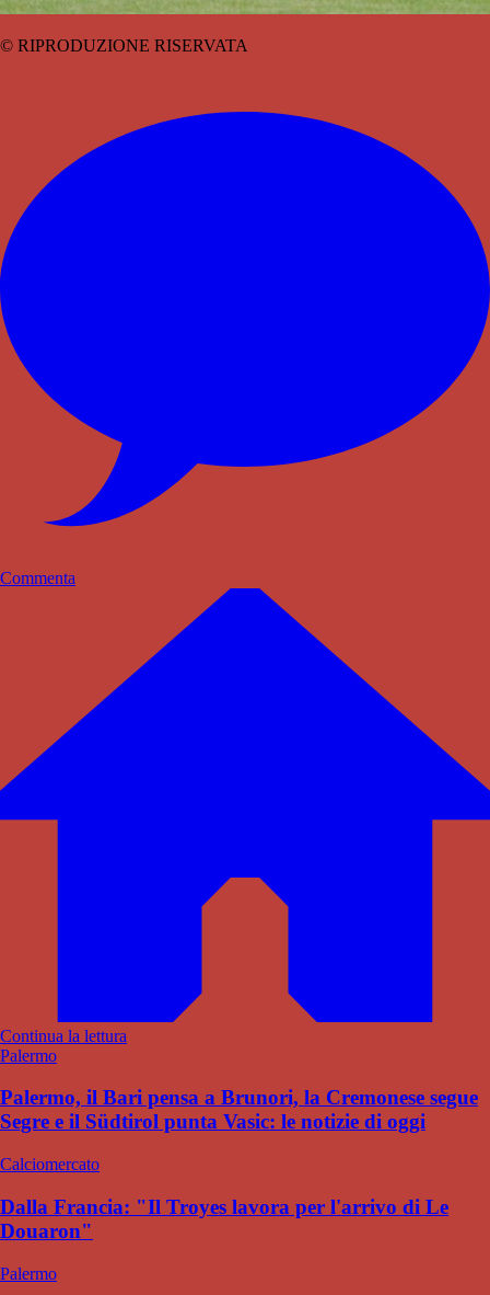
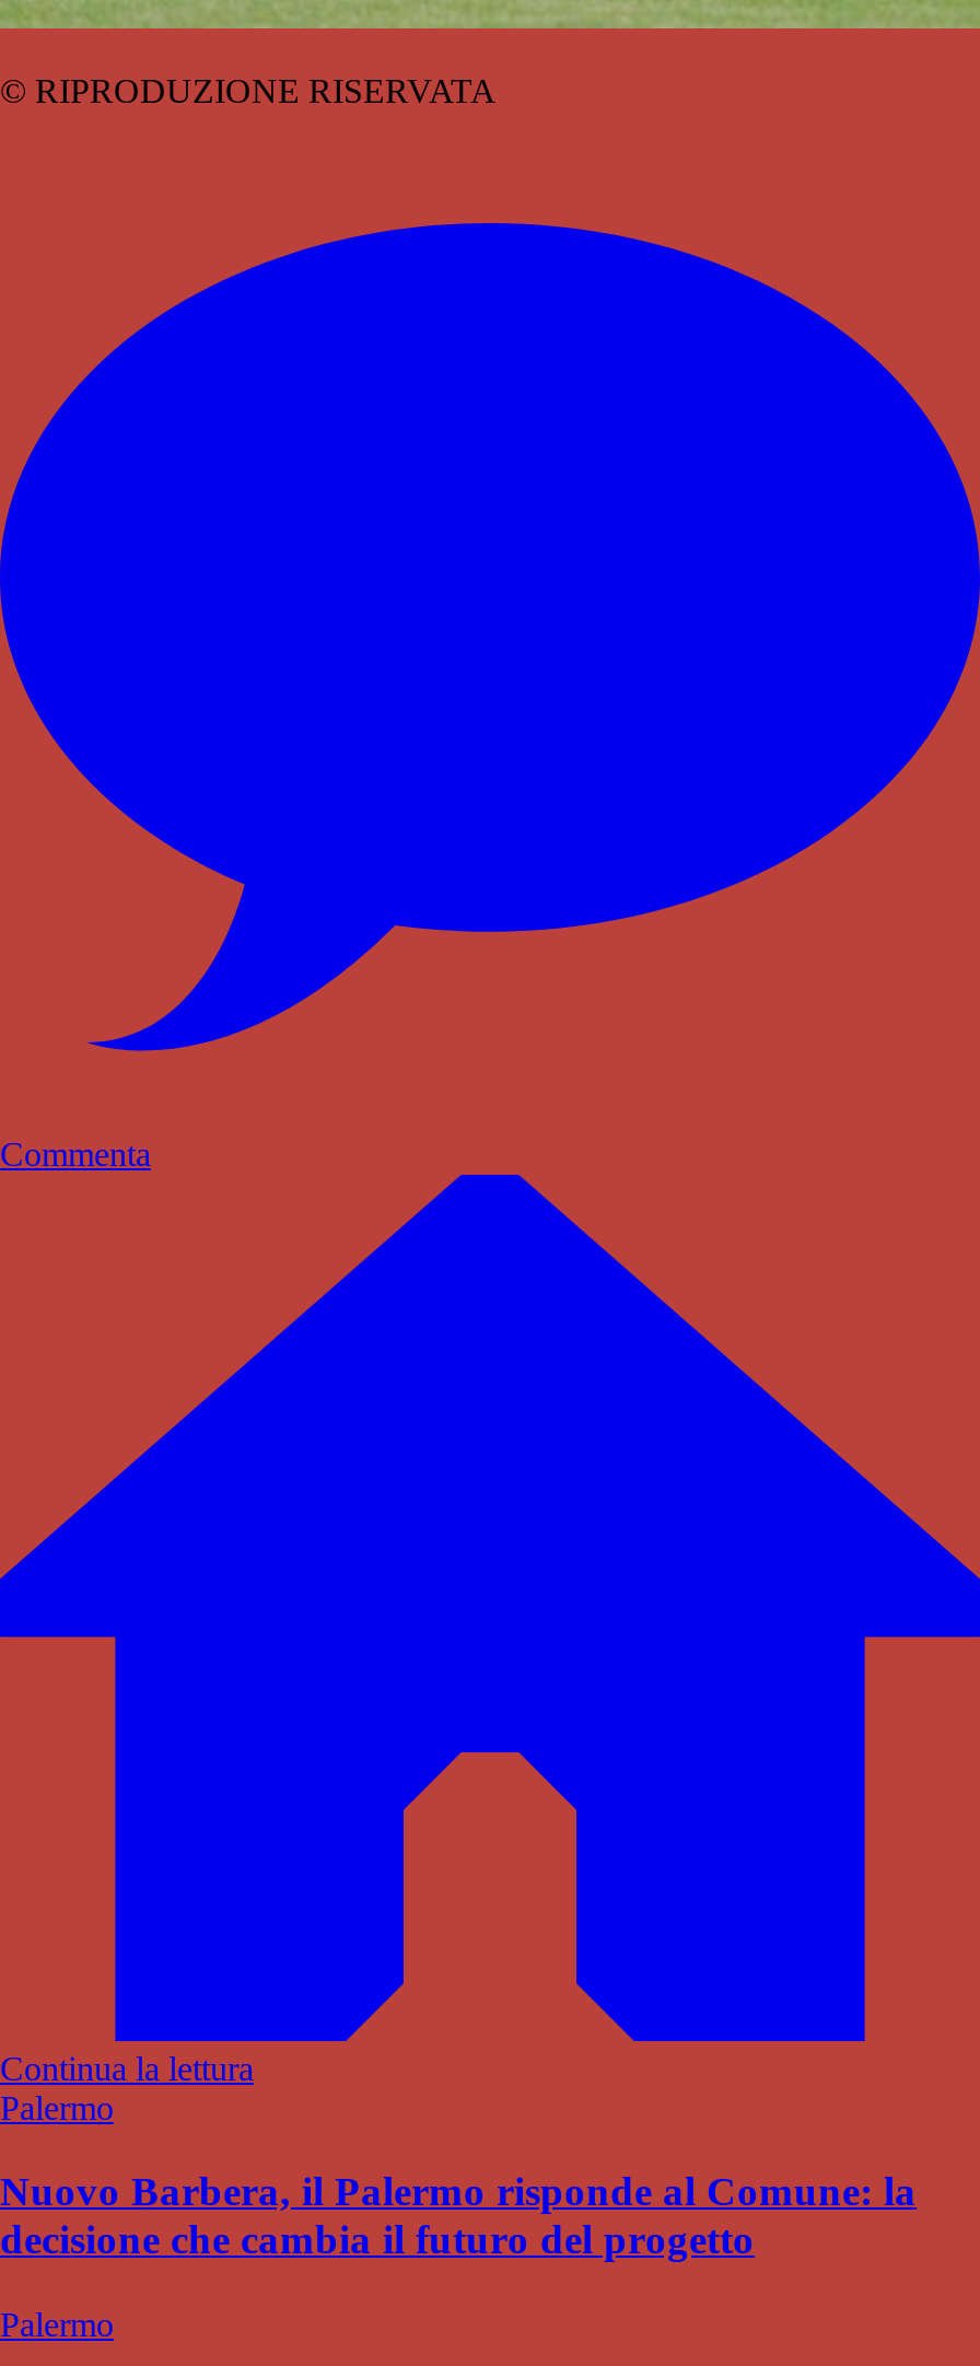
- Palermo, il Bari pensa a Brunori, la Cremonese segue
- Segre e il Südtirol punta Vasic: le notizie di oggi
- Calciomercato
- Dalla Francia: "Il Troyes lavora per l'arrivo di Le
- Douaron"
+ Nuovo Barbera, il Palermo risponde al Comune: la
+ decisione che cambia il futuro del progetto
